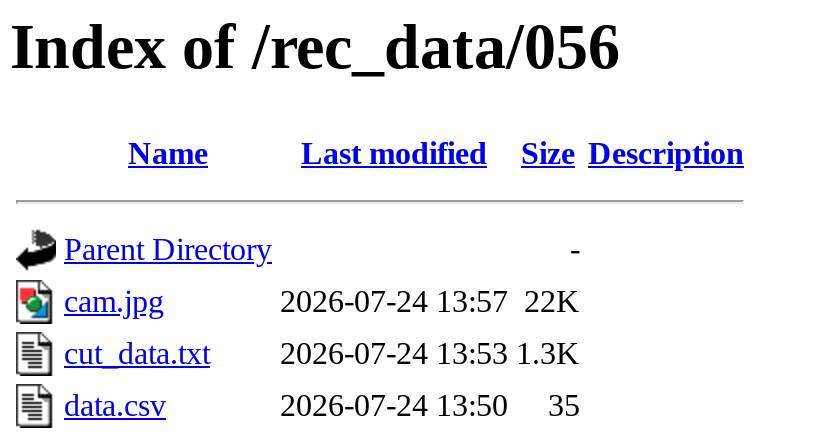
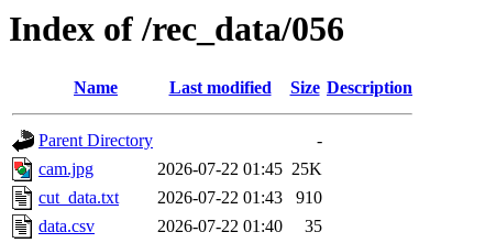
- 2026-07-24 13:57 22K
+ 2026-07-22 01:45 25K

- 2026-07-24 13:53 1.3K
+ 2026-07-22 01:43
+ 910

- 2026-07-24 13:50 35
+ 2026-07-22 01:40 35
